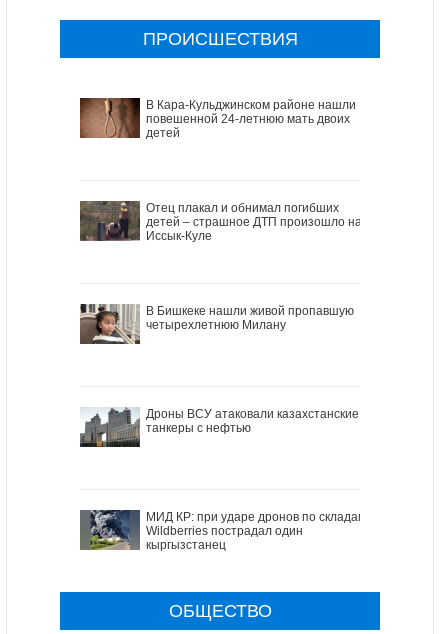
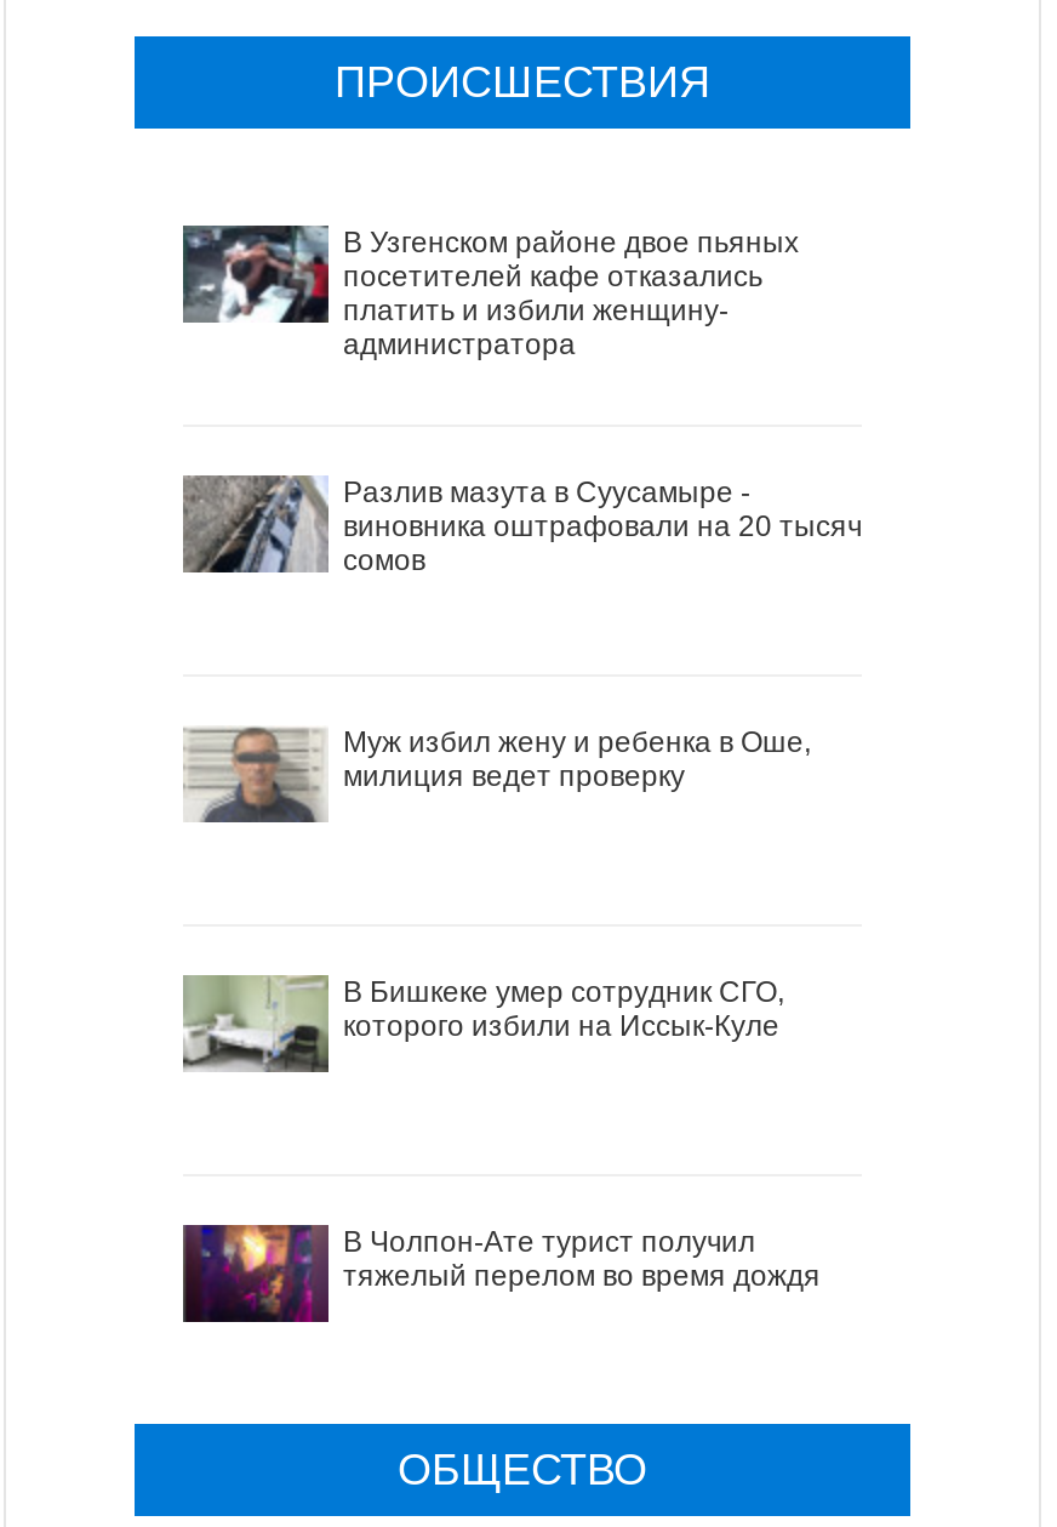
- [image]
- В Кара-Кульджинском районе нашли
- повешенной 24-летнюю мать двоих
- детей
+ [image]
+ В Узгенском районе двое пьяных
+ посетителей кафе отказались
+ платить и избили женщину-
+ администратора

- [image]
- Отец плакал и обнимал погибших
- детей – страшное ДТП произошло на
- Иссык-Куле
+ [image]
+ Разлив мазута в Суусамыре -
+ виновника оштрафовали на 20 тысяч
+ сомов

- [image]
- В Бишкеке нашли живой пропавшую
- четырехлетнюю Милану
+ [image]
+ Муж избил жену и ребенка в Оше,
+ милиция ведет проверку

- [image]
- Дроны ВСУ атаковали казахстанские
- танкеры с нефтью
+ [image]
+ В Бишкеке умер сотрудник СГО,
+ которого избили на Иссык-Куле

- [image]
- МИД КР: при ударе дронов по складам
- Wildberries пострадал один
- кыргызстанец
+ [image]
+ В Чолпон-Ате турист получил
+ тяжелый перелом во время дождя
